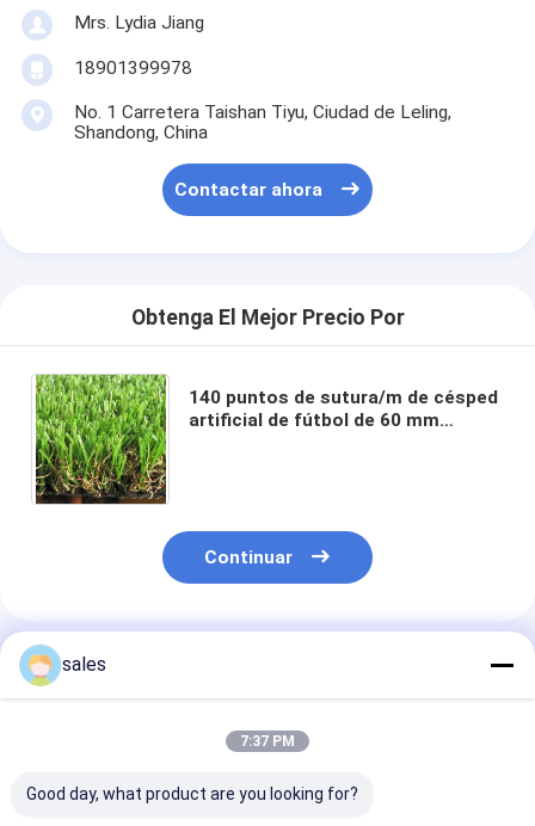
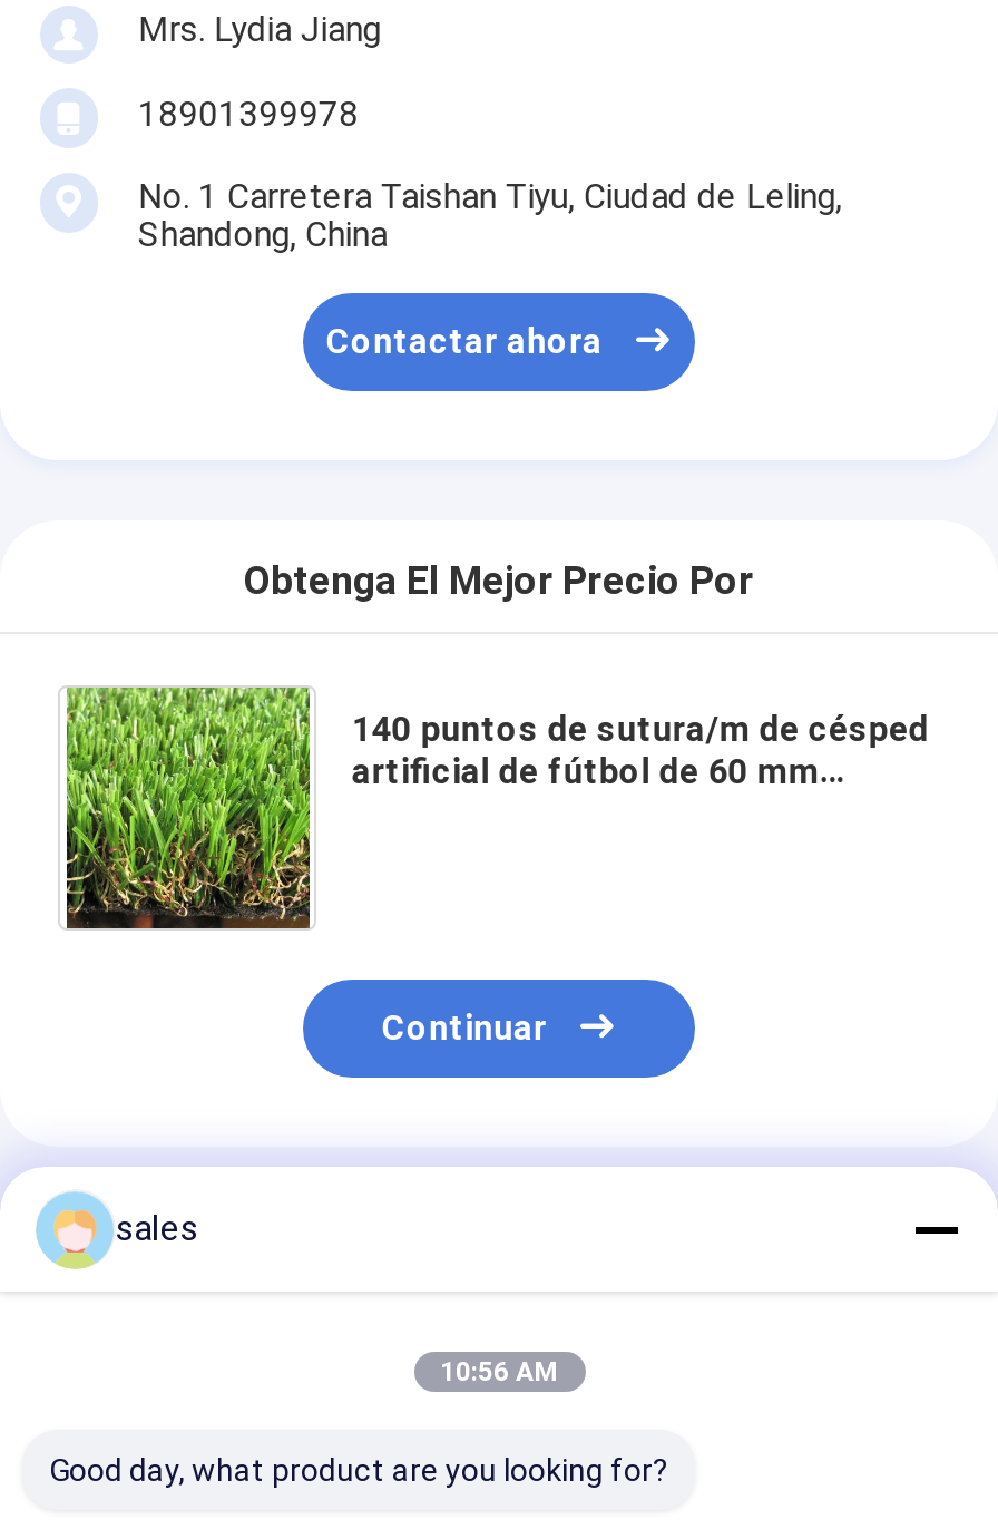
- 7:37 PM
+ 10:56 AM
